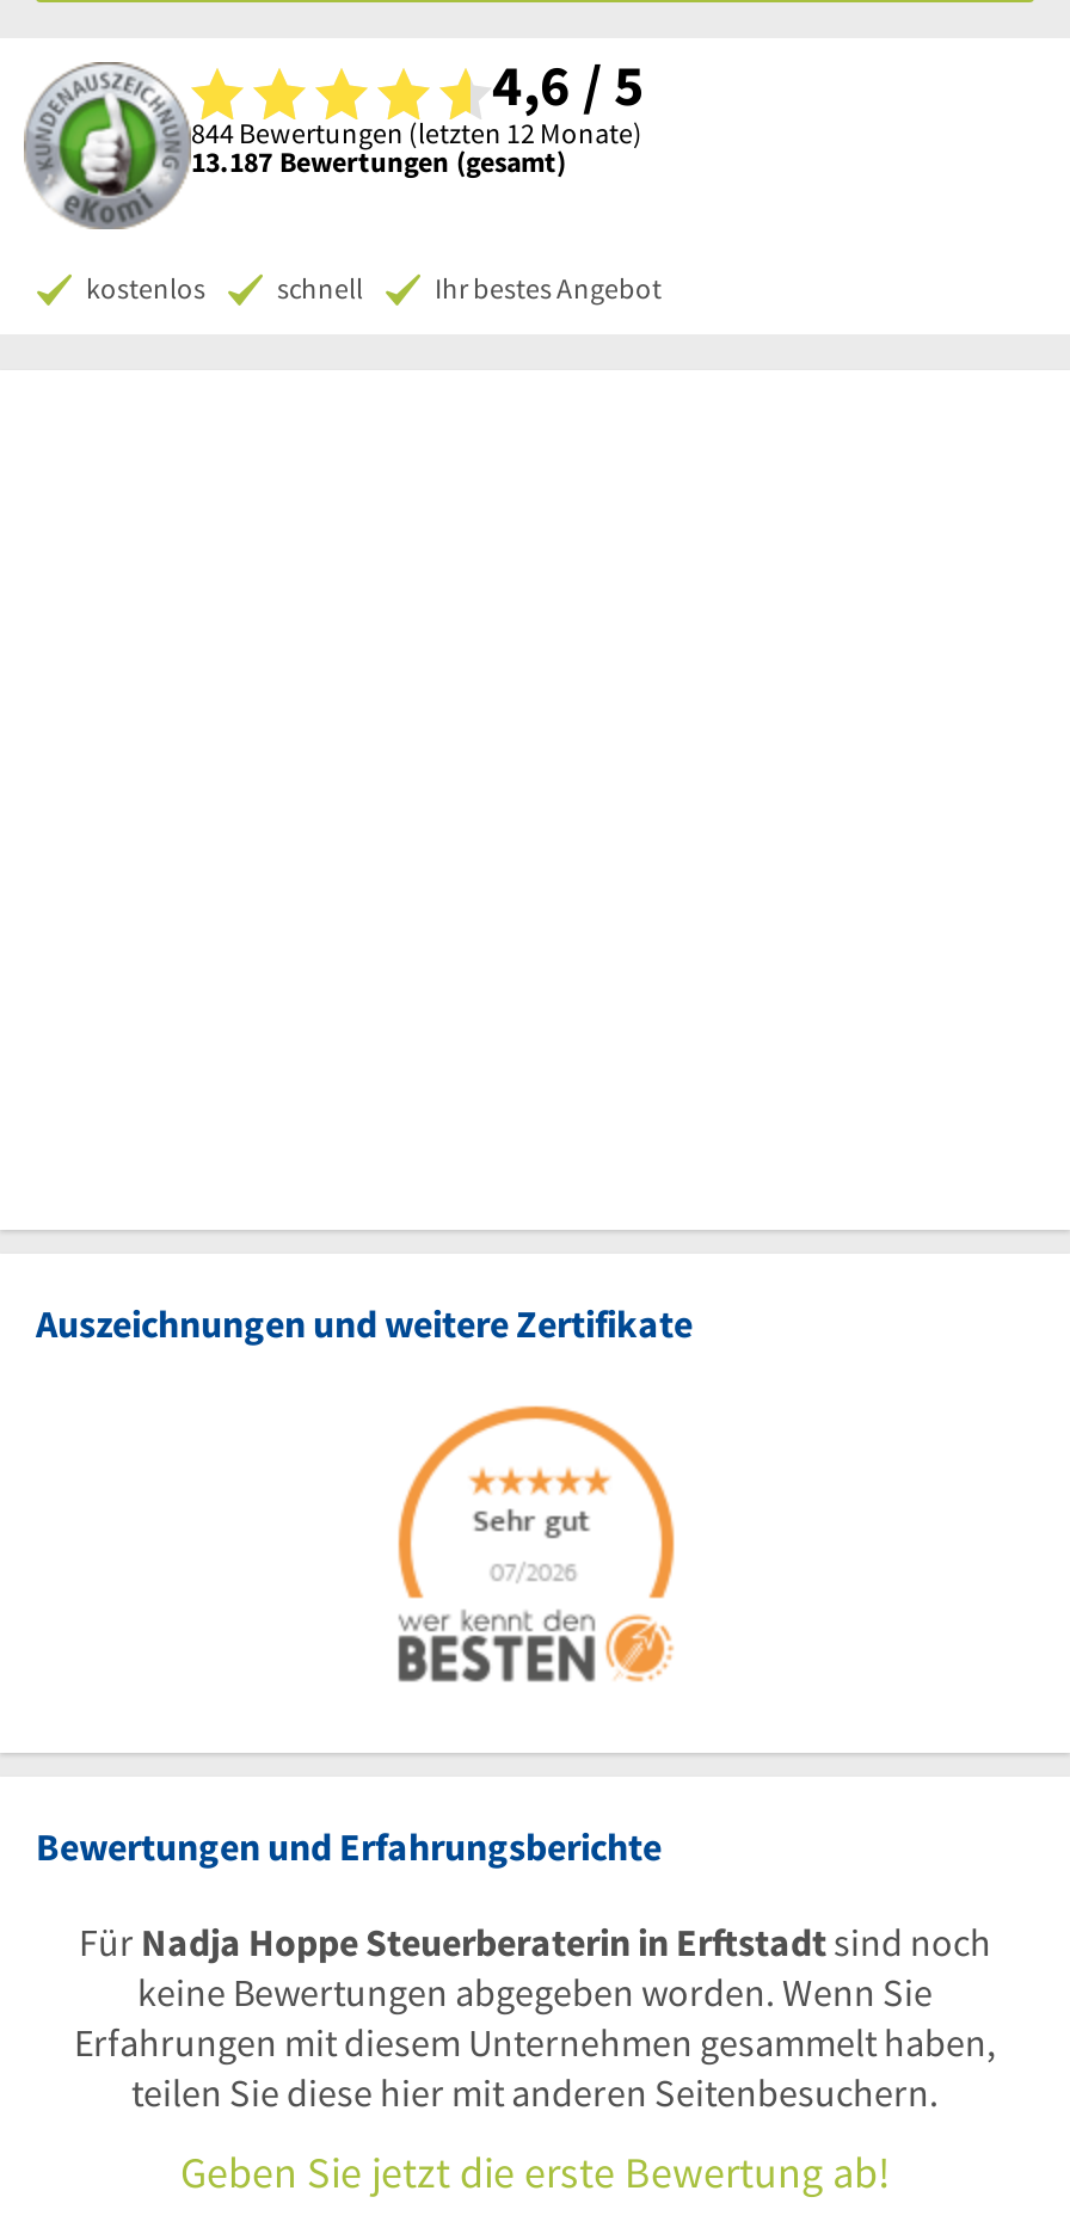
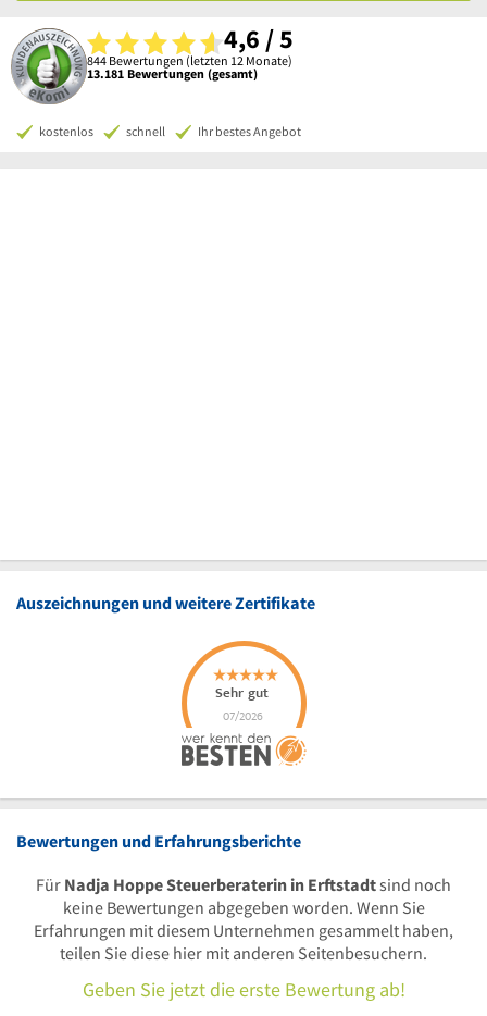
- 13.187 Bewertungen (gesamt)
+ 13.181 Bewertungen (gesamt)
